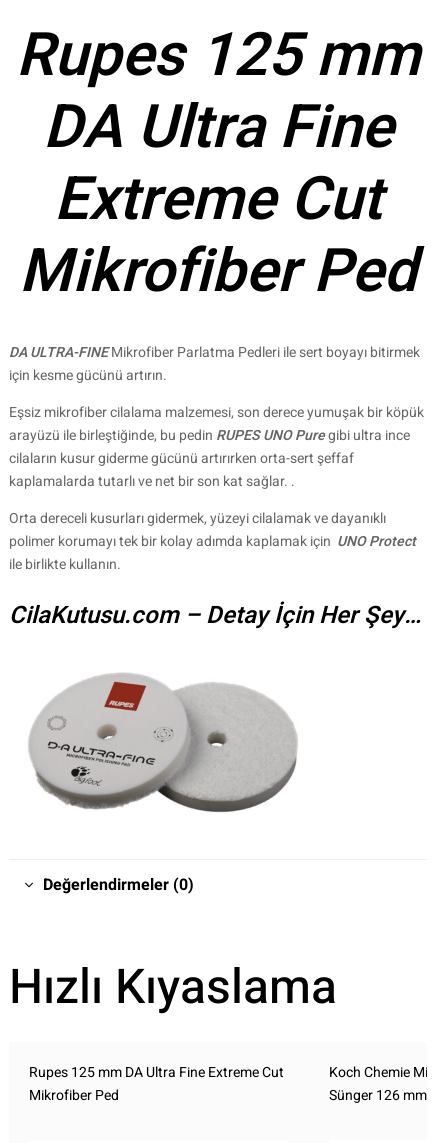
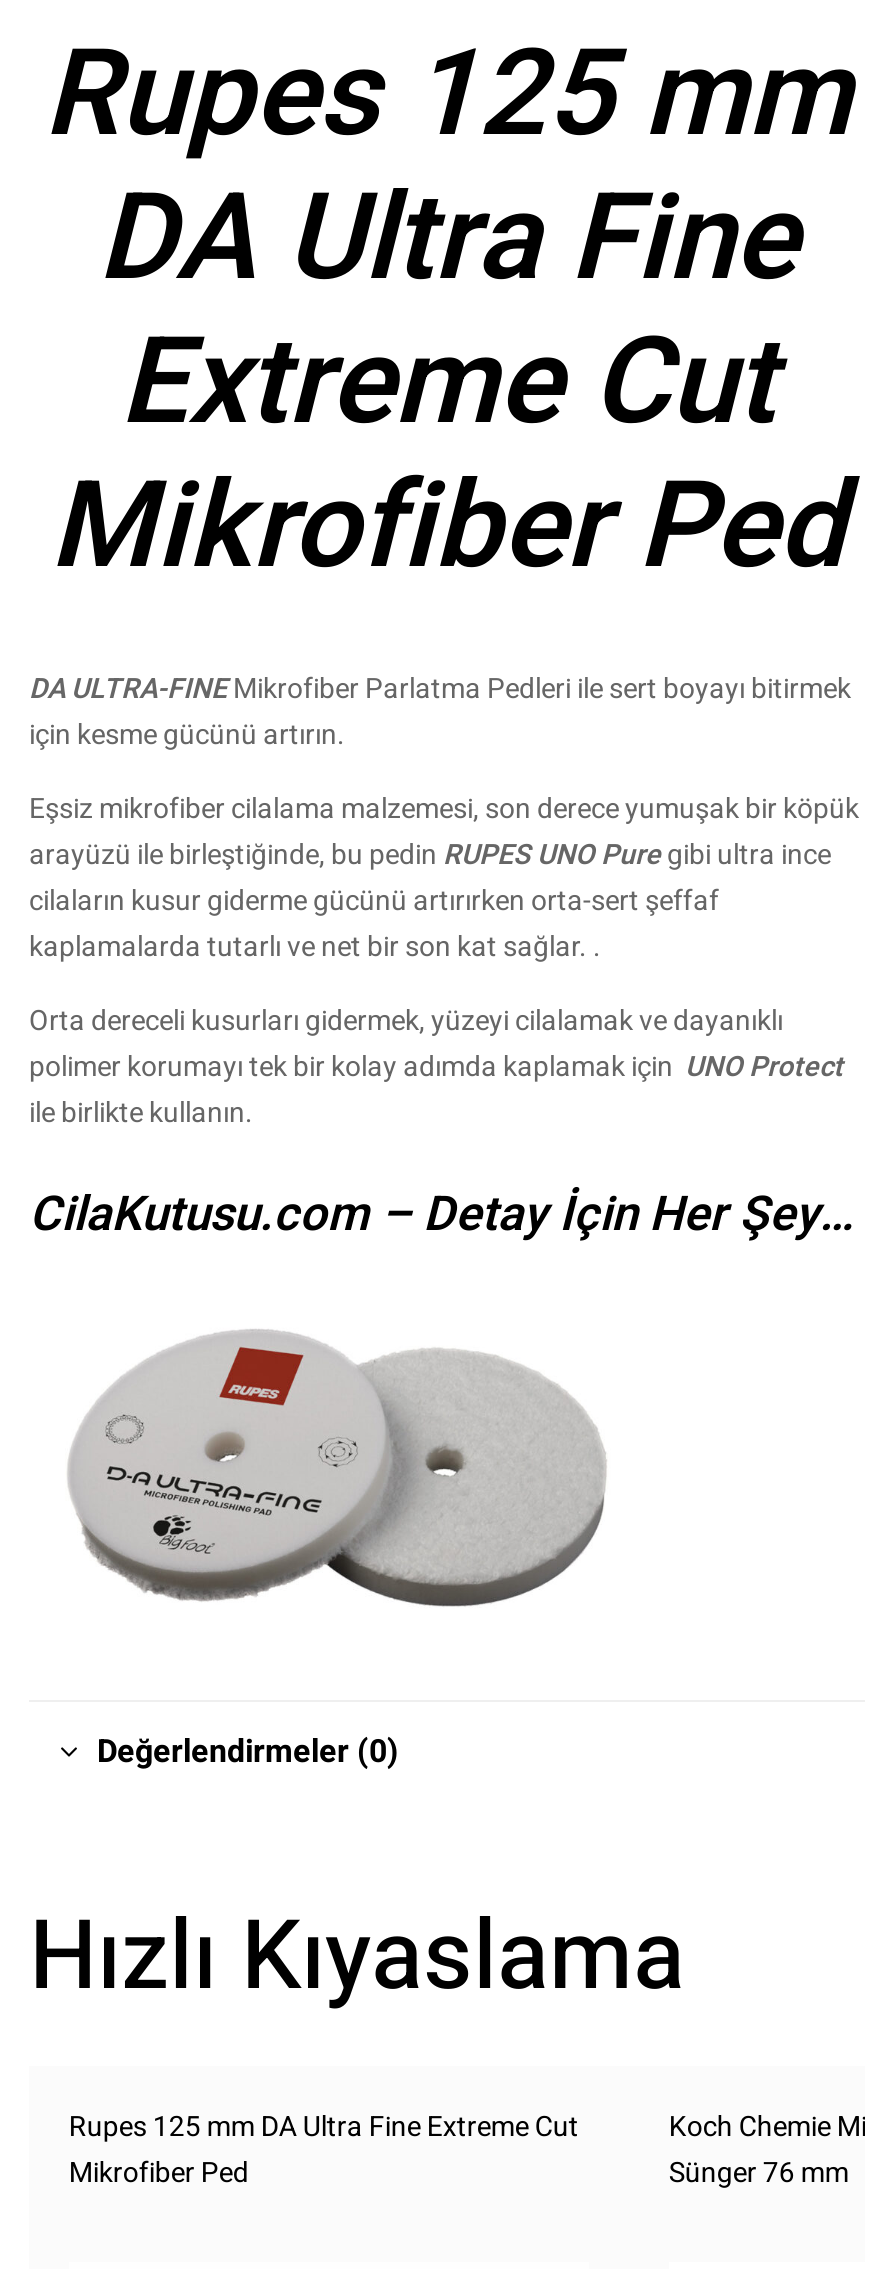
- Sünger 126 mm
+ Sünger 76 mm
